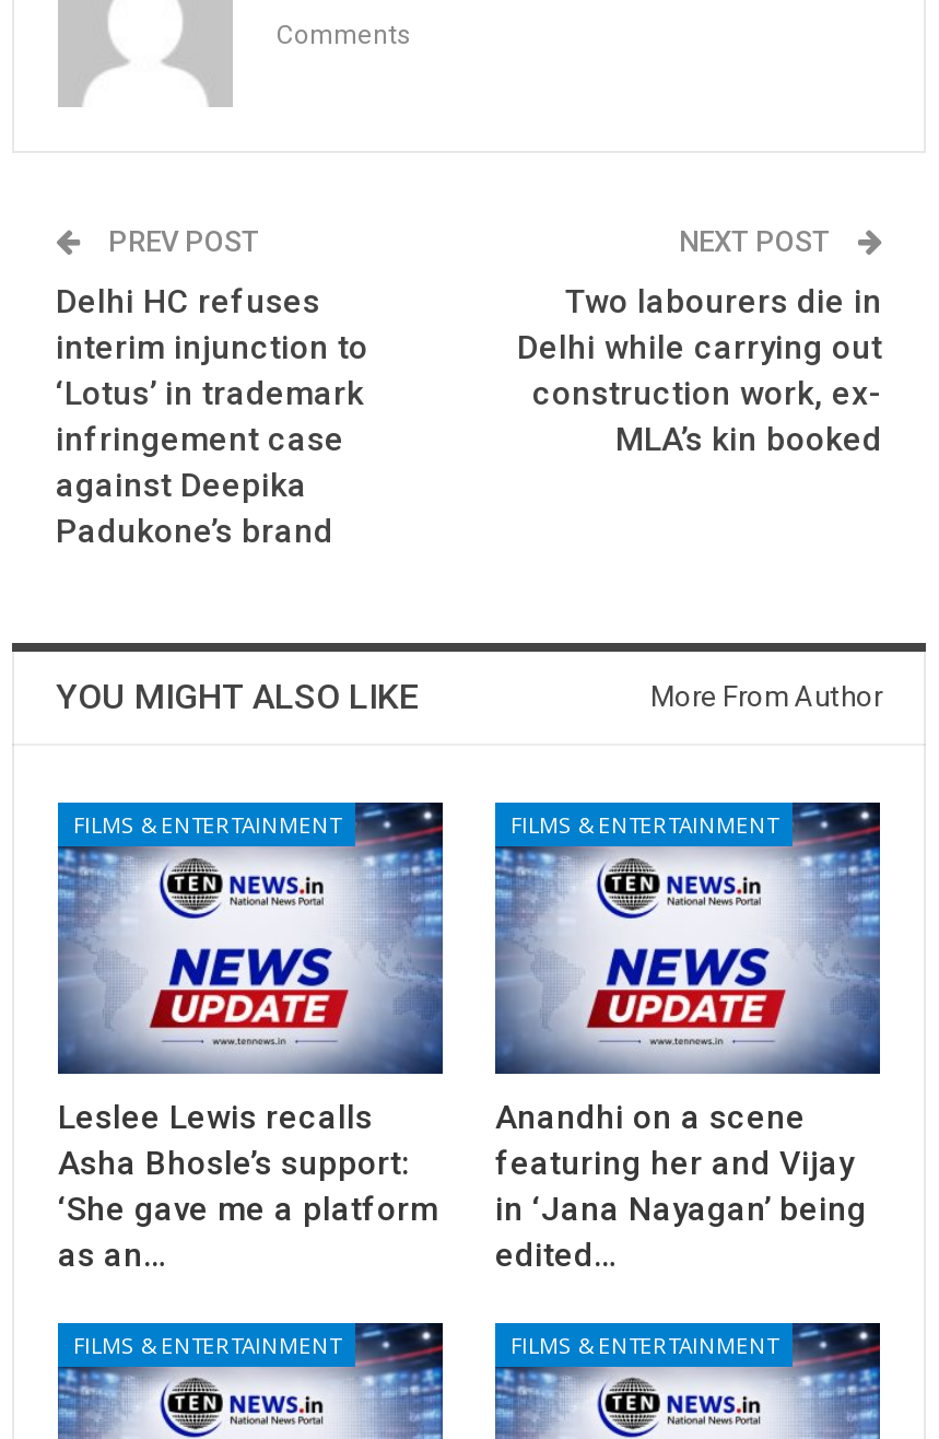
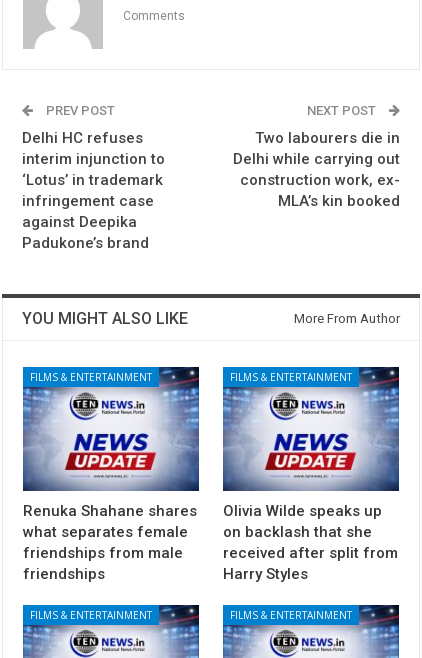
- Leslee Lewis recalls
- Asha Bhosle’s support:
- ‘She gave me a platform
- as an…
+ Renuka Shahane shares
+ what separates female
+ friendships from male
+ friendships

- Anandhi on a scene
- featuring her and Vijay
- in ‘Jana Nayagan’ being
- edited…
+ Olivia Wilde speaks up
+ on backlash that she
+ received after split from
+ Harry Styles
